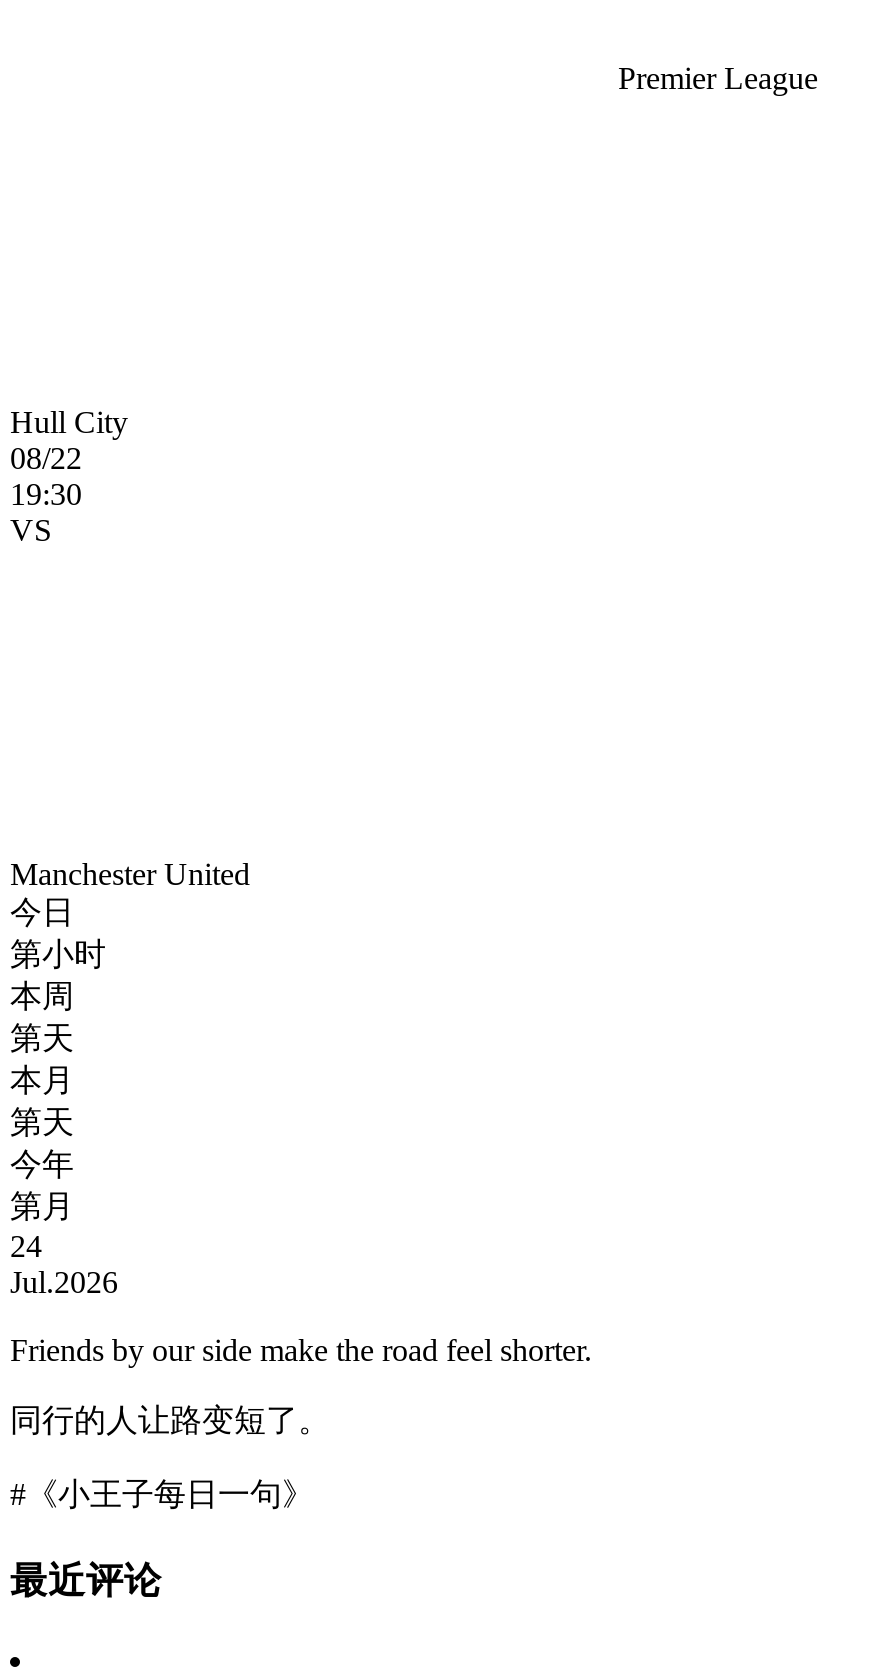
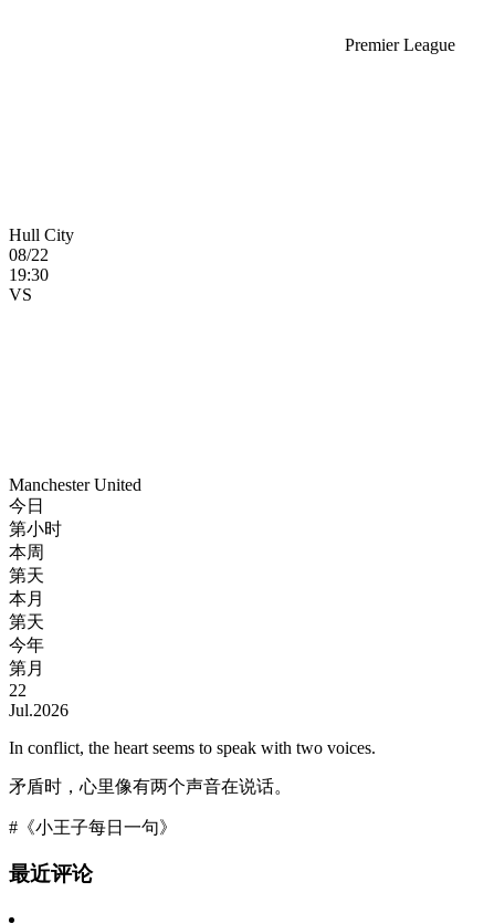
- 24
+ 22

- Friends by our side make the road feel shorter.
+ In conflict, the heart seems to speak with two voices.

- 同行的人让路变短了。
+ 矛盾时，心里像有两个声音在说话。
